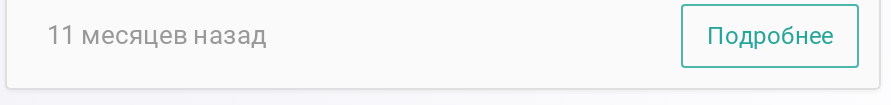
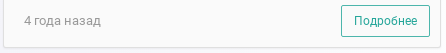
- 11 месяцев назад
+ 4 года назад
